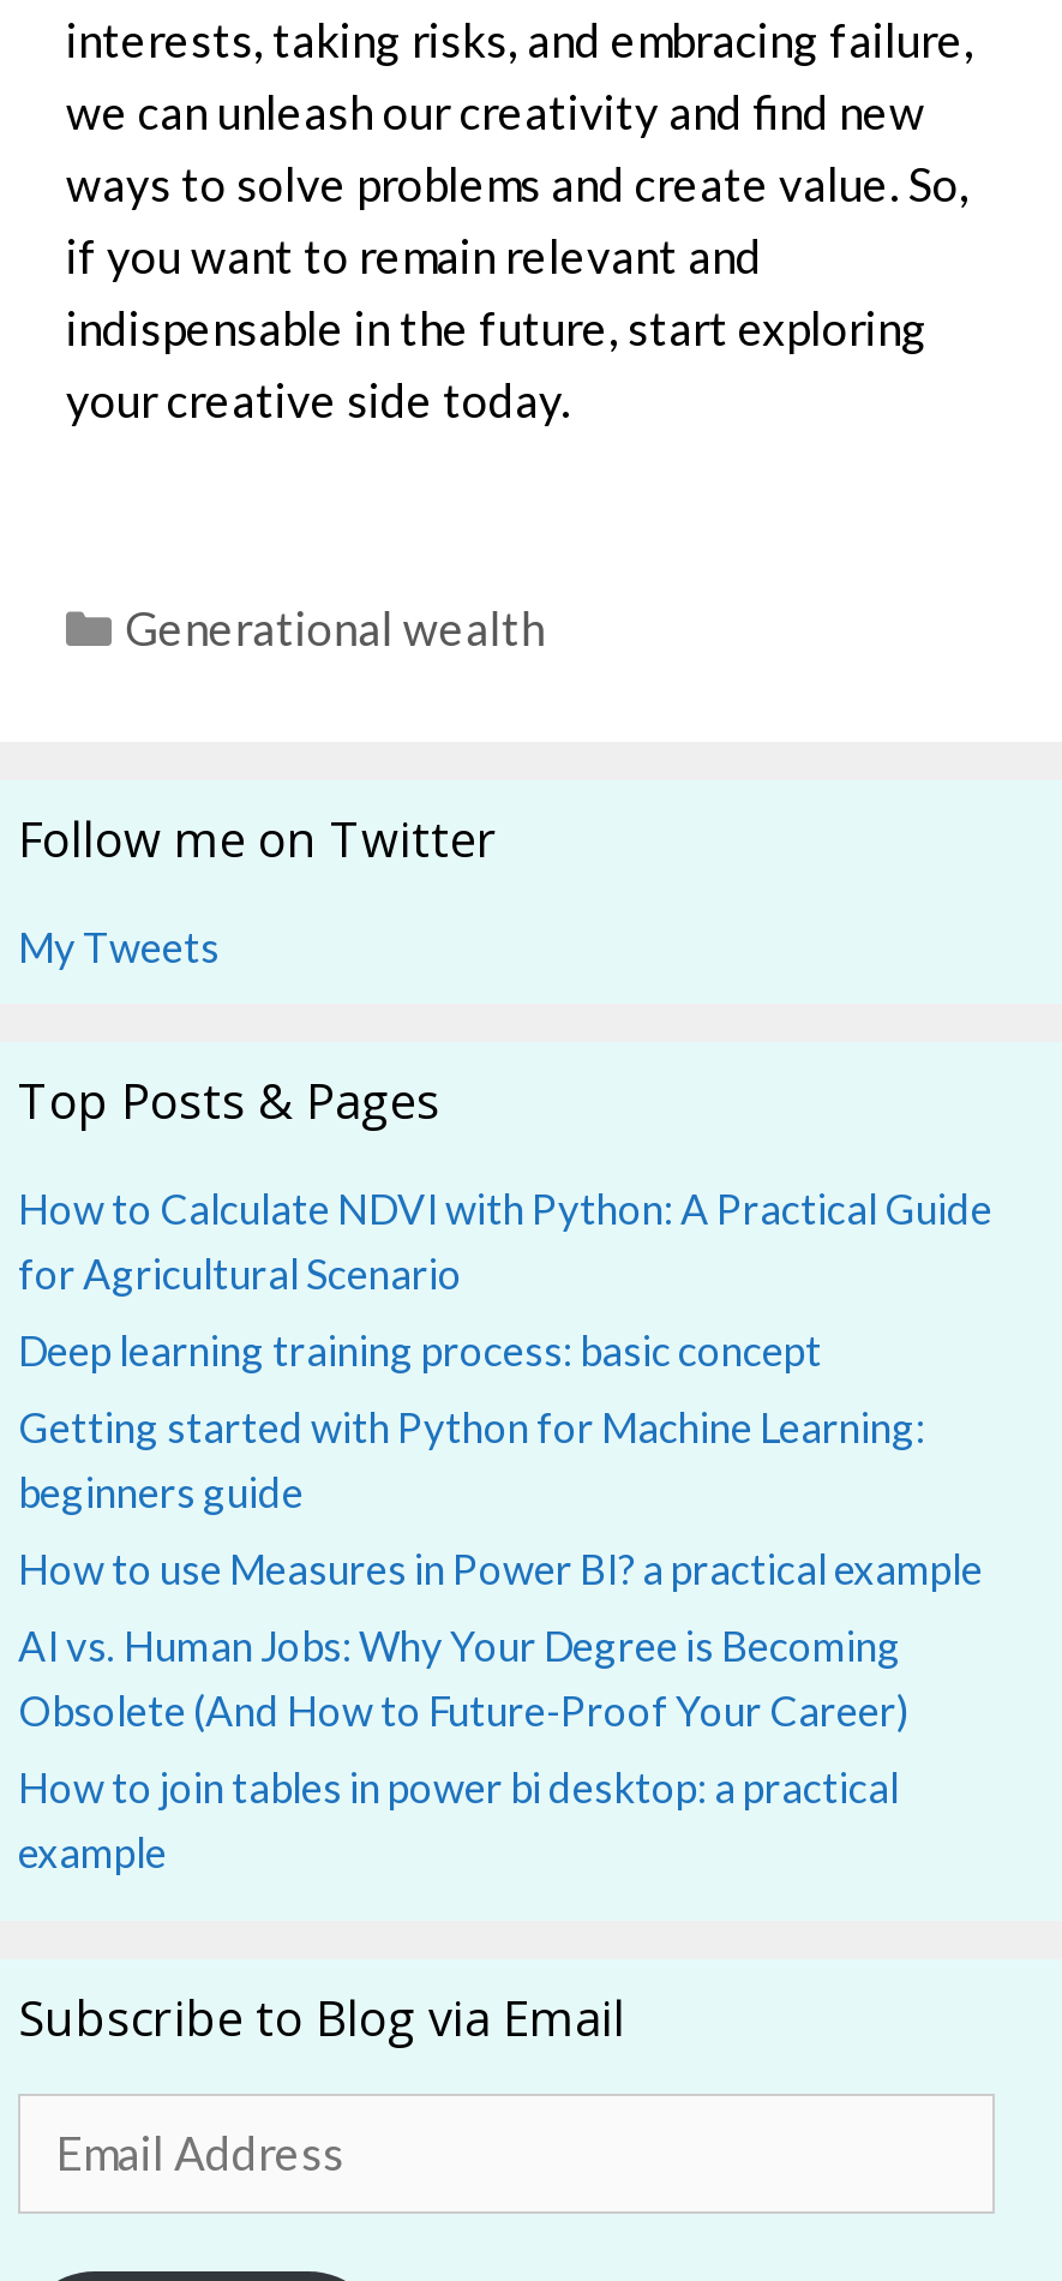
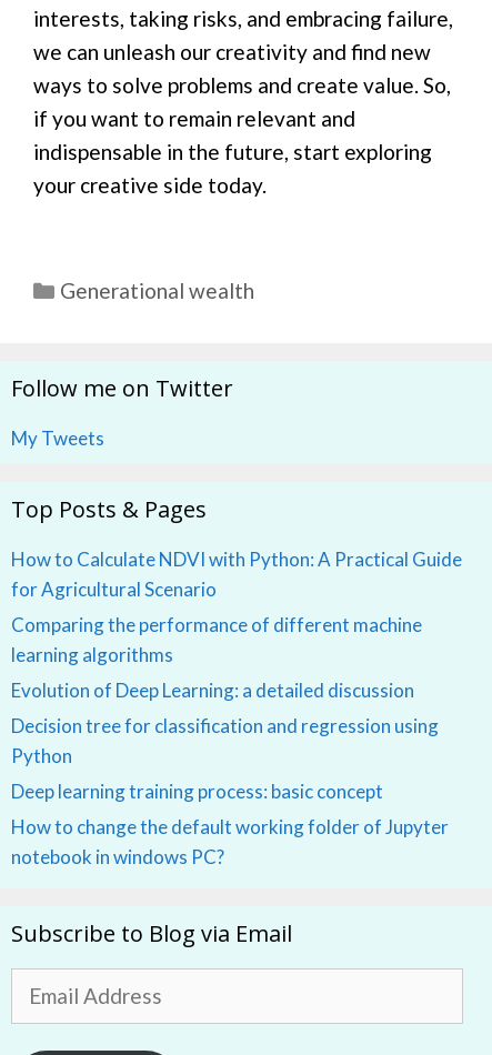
+ Comparing the performance of different machine
+ learning algorithms
+ Evolution of Deep Learning: a detailed discussion
+ Decision tree for classification and regression using
+ Python

moved down: Deep learning training process: basic concept

- Getting started with Python for Machine Learning:
- beginners guide
- How to use Measures in Power BI? a practical example
- AI vs. Human Jobs: Why Your Degree is Becoming
- Obsolete (And How to Future-Proof Your Career)
- How to join tables in power bi desktop: a practical
- example
+ How to change the default working folder of Jupyter
+ notebook in windows PC?
